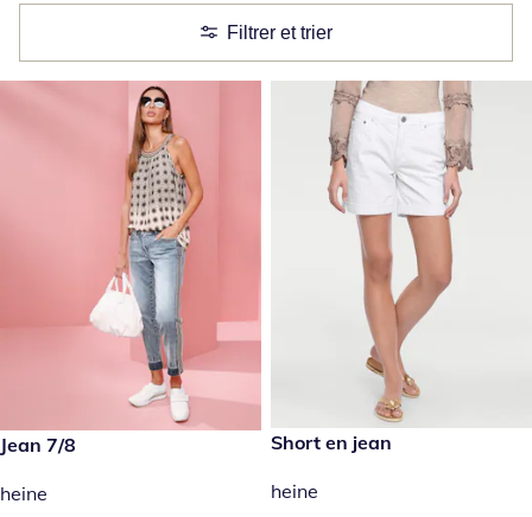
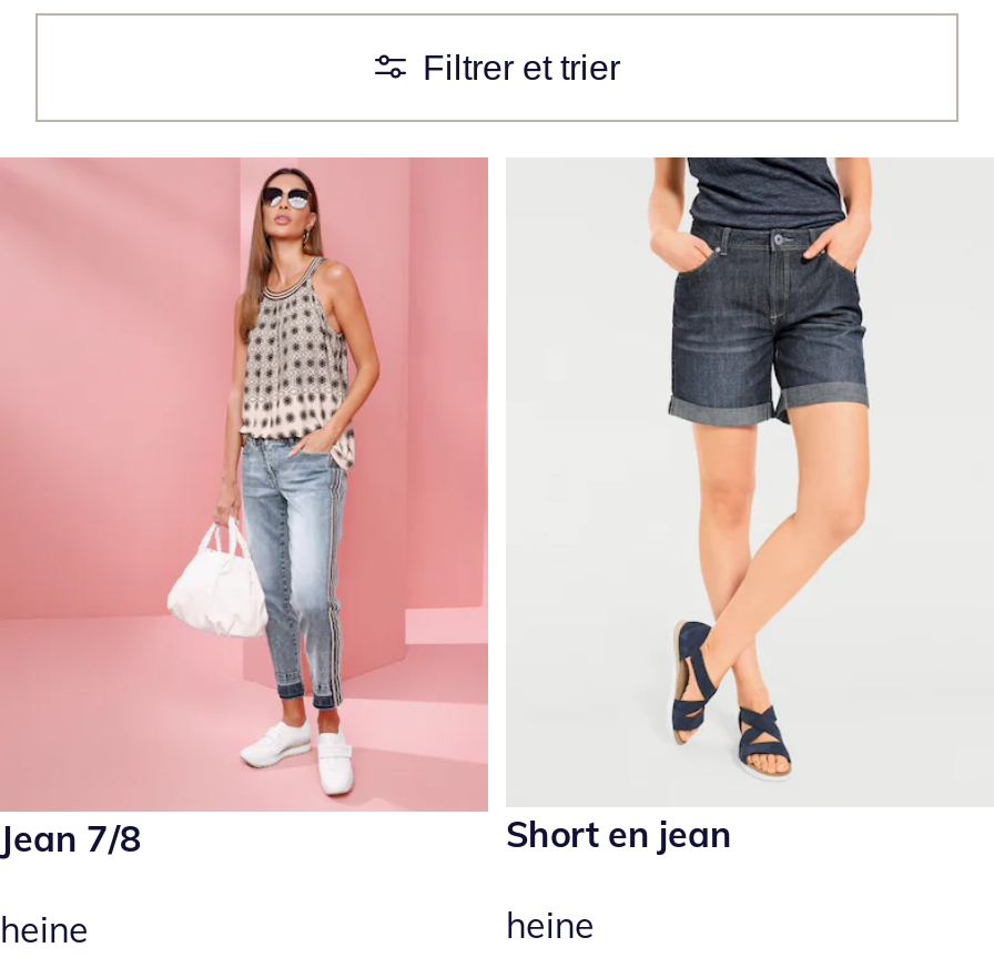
- [image]
+ [image]
